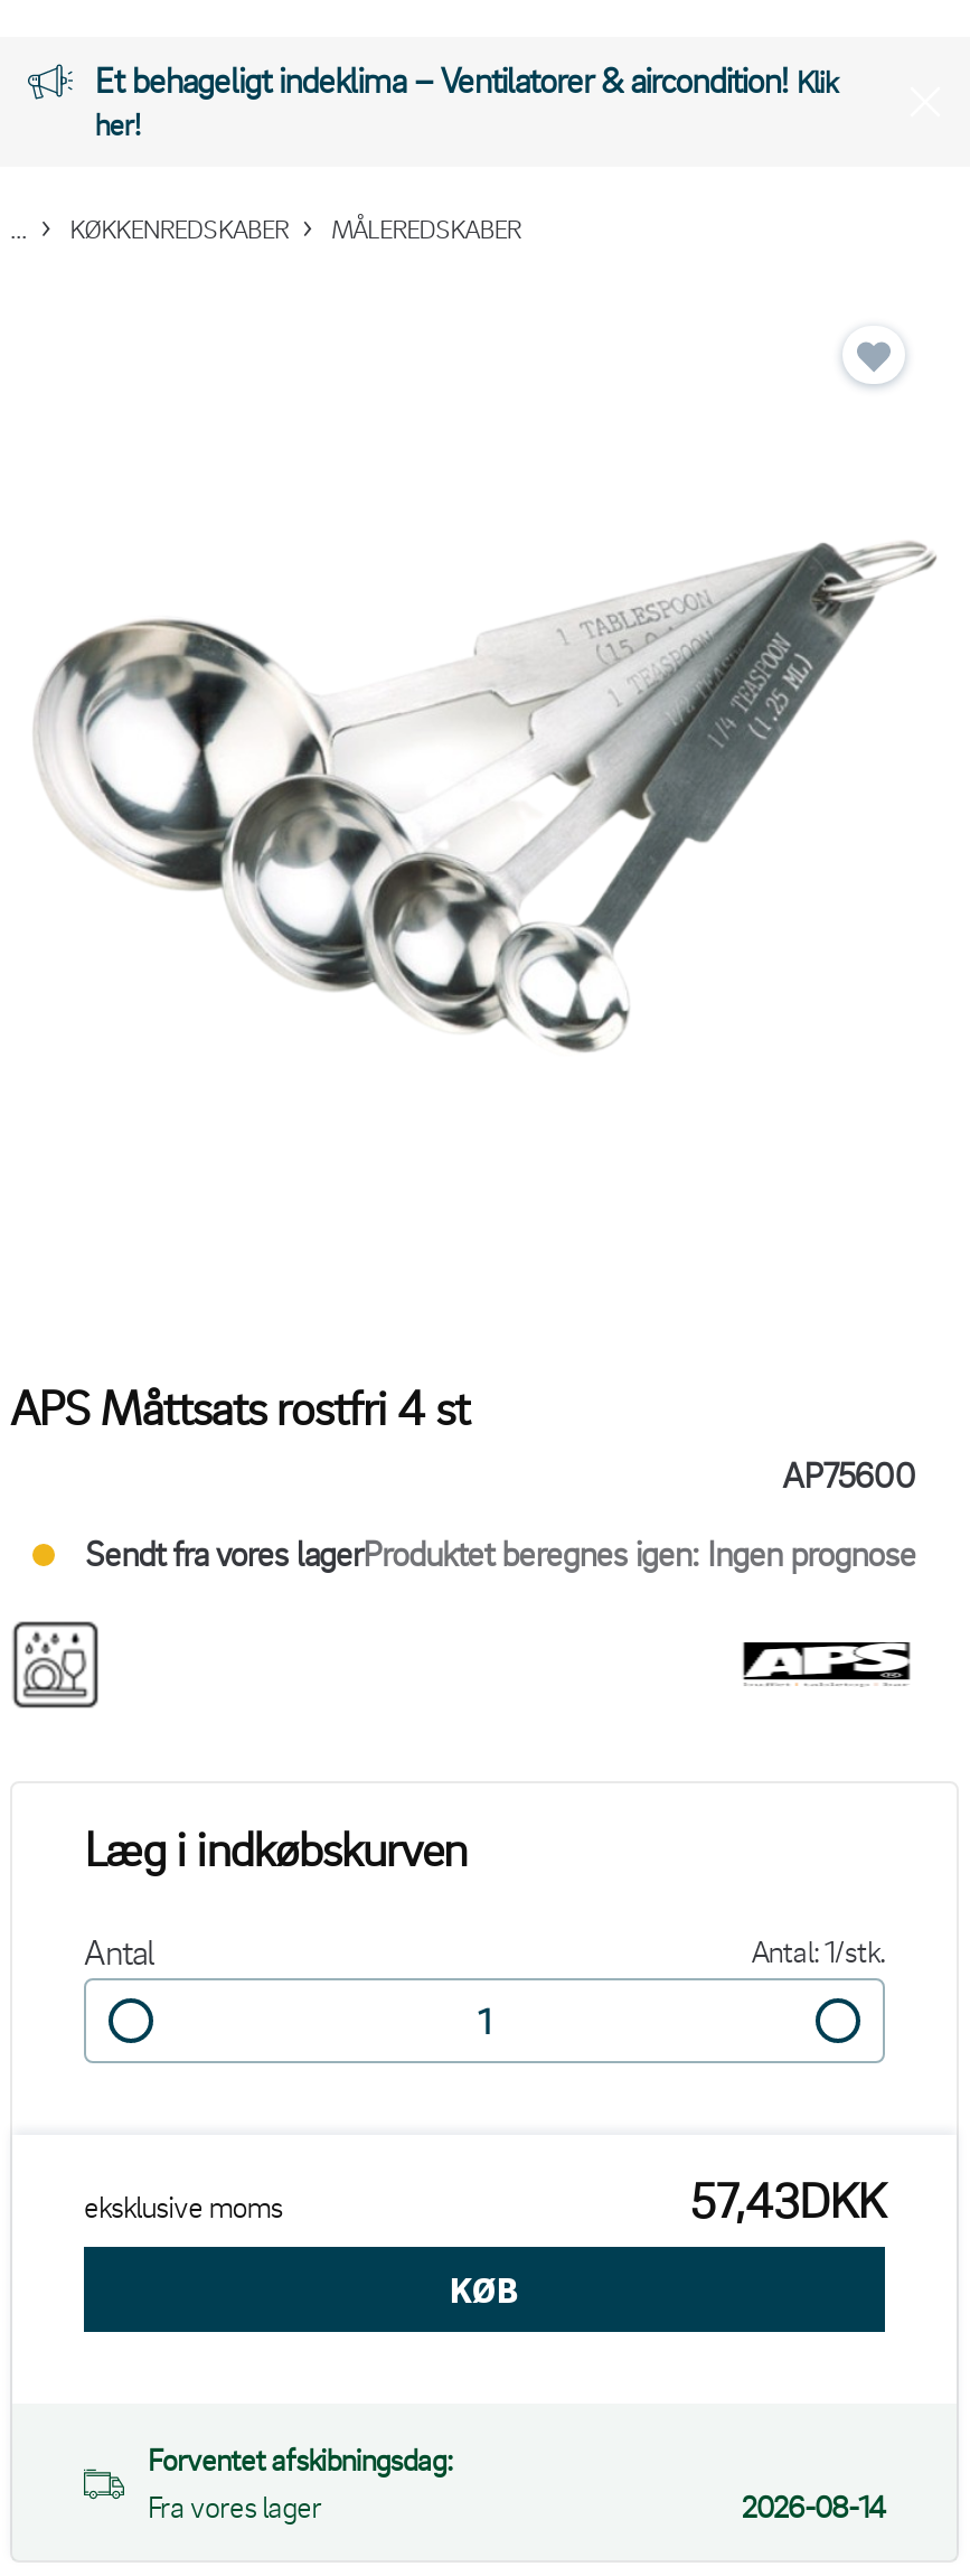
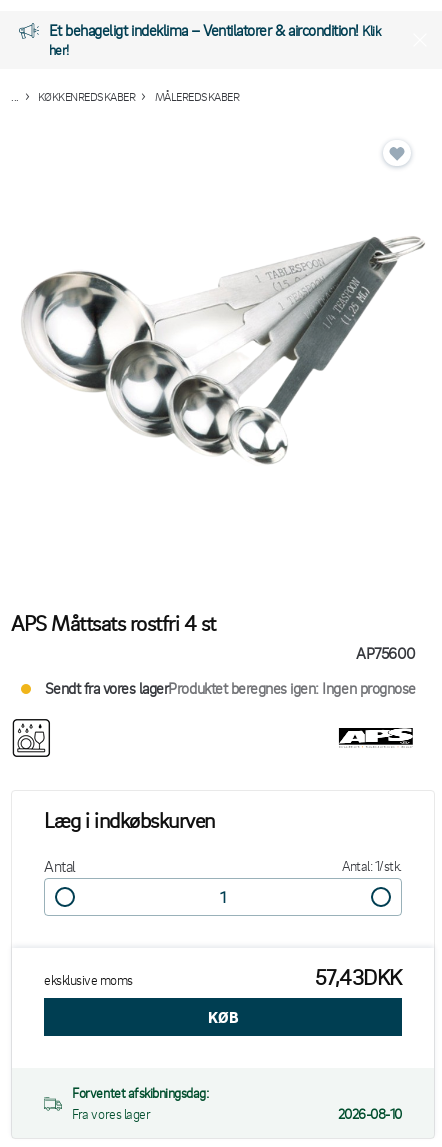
- 2026-08-14
+ 2026-08-10
